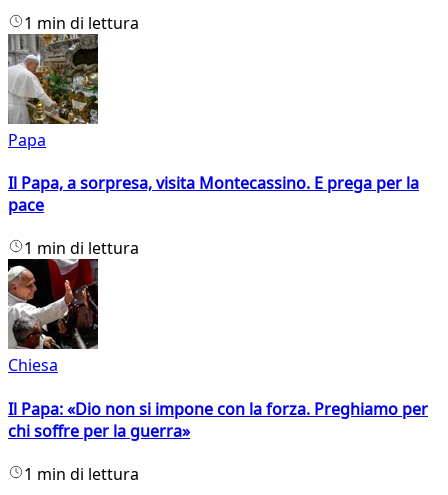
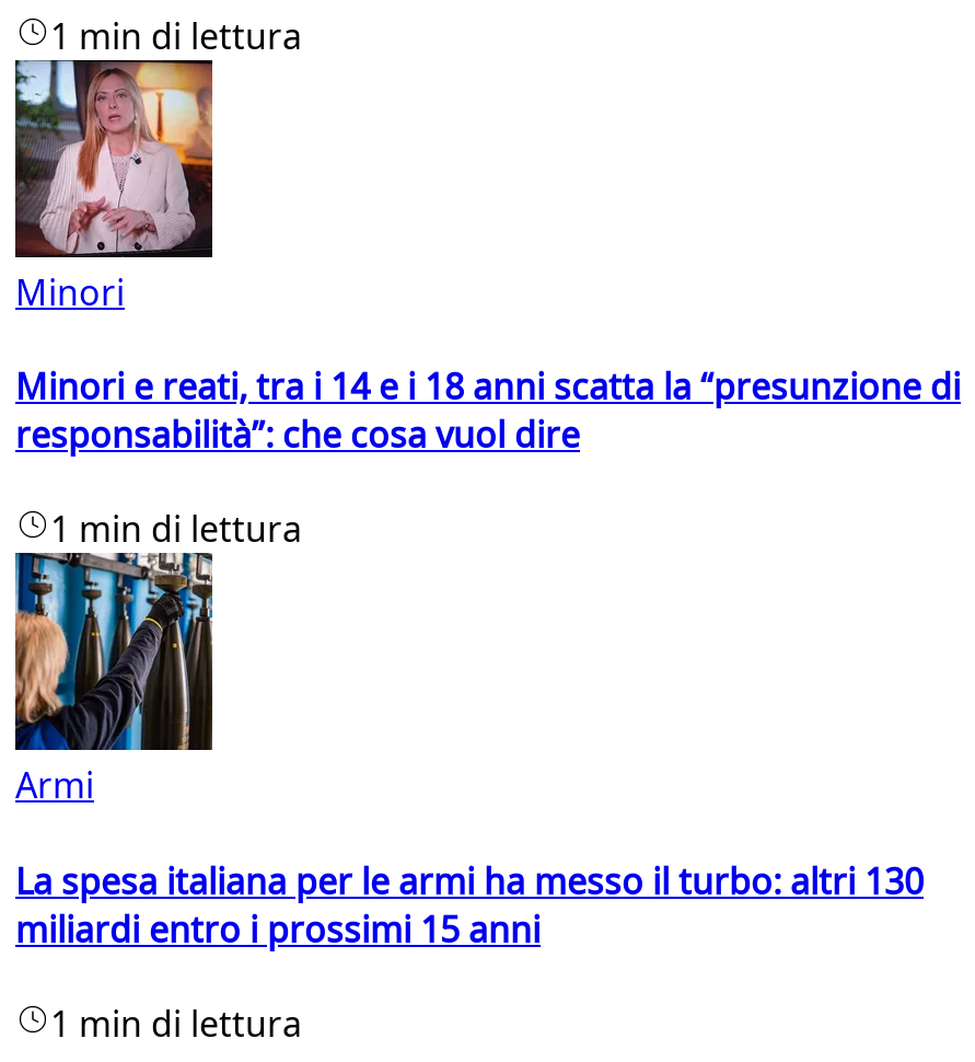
- [image]
- Papa
+ [image]
+ Minori

- Il Papa, a sorpresa, visita Montecassino. E prega per la
- pace
+ Minori e reati, tra i 14 e i 18 anni scatta la “presunzione di
+ responsabilità”: che cosa vuol dire

- [image]
- Chiesa
+ [image]
+ Armi

- Il Papa: «Dio non si impone con la forza. Preghiamo per
- chi soffre per la guerra»
+ La spesa italiana per le armi ha messo il turbo: altri 130
+ miliardi entro i prossimi 15 anni
